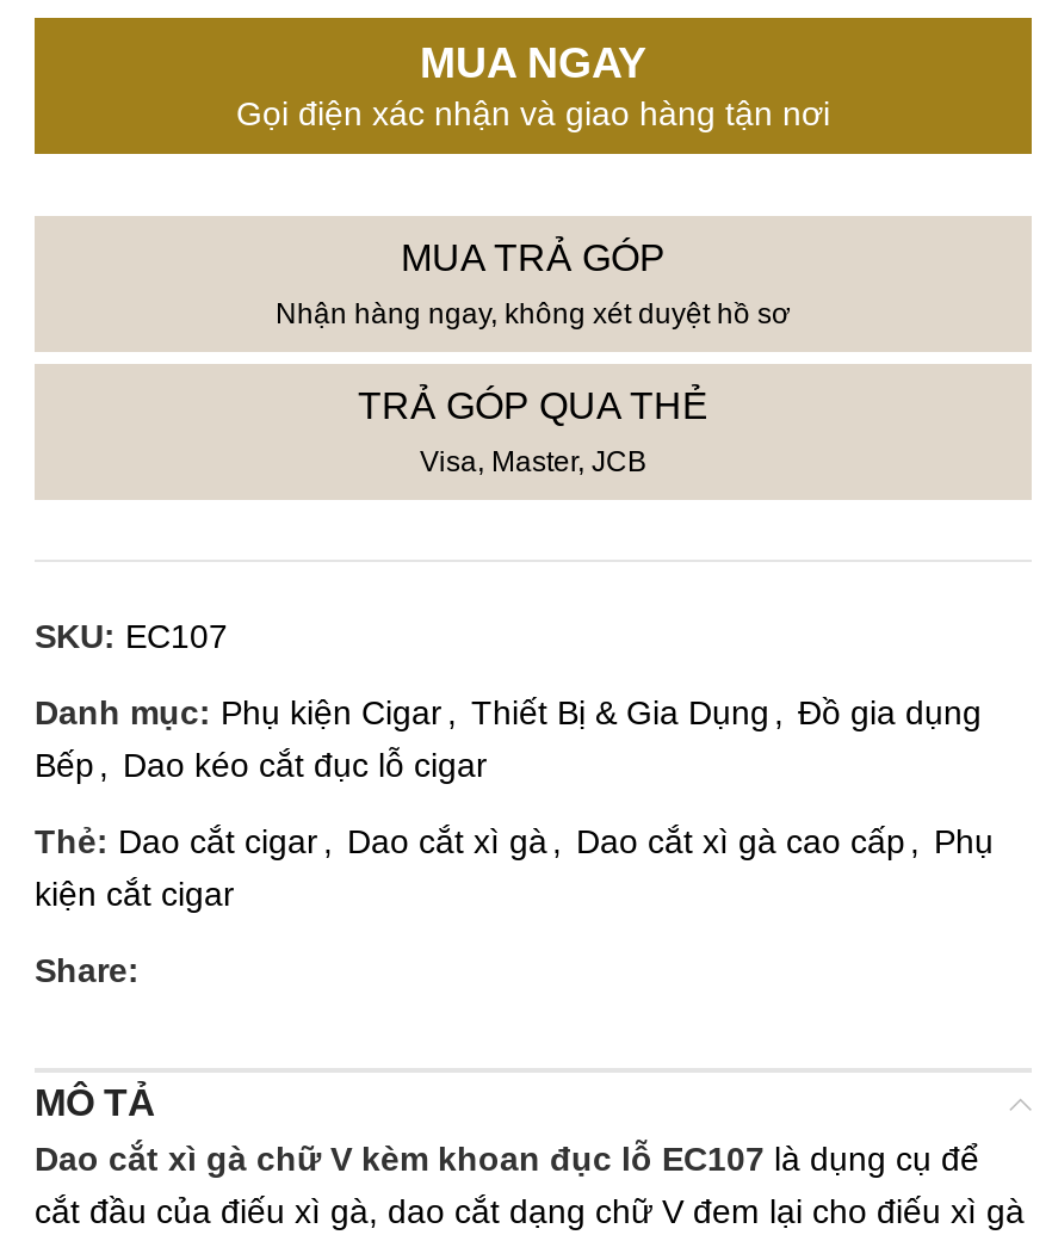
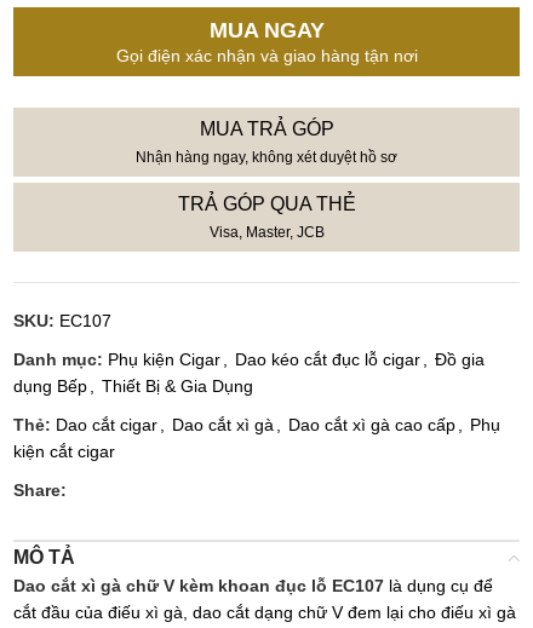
- Danh mục: Phụ kiện Cigar , Thiết Bị & Gia Dụng , Đồ gia dụng
- Bếp , Dao kéo cắt đục lỗ cigar
+ Danh mục: Phụ kiện Cigar , Dao kéo cắt đục lỗ cigar , Đồ gia
+ dụng Bếp , Thiết Bị & Gia Dụng
